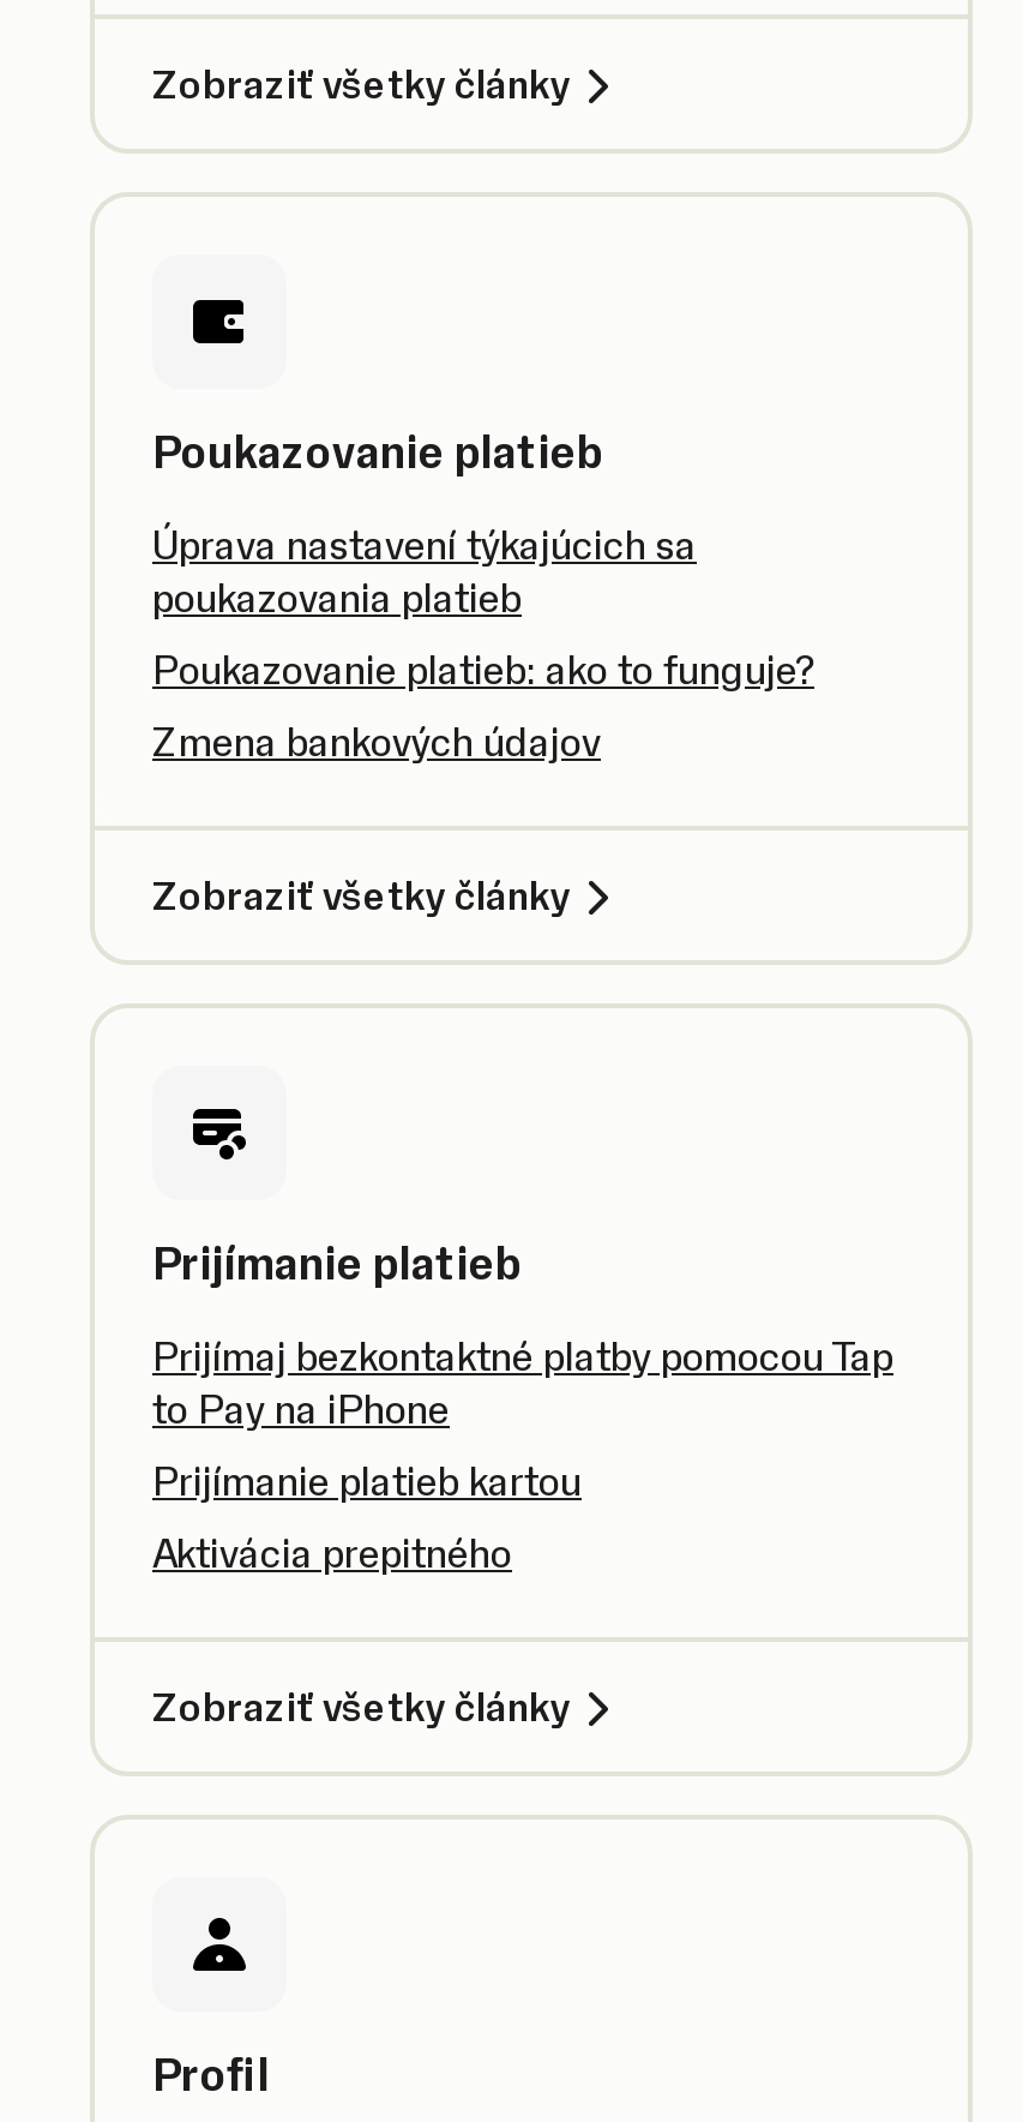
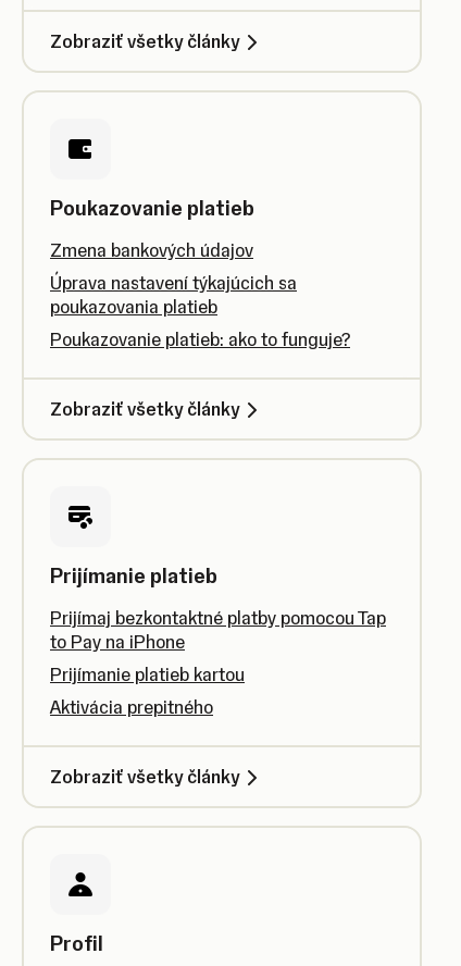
moved down: Úprava nastavení týkajúcich sa | poukazovania platieb | Poukazovanie platieb: ako to funguje?

moved up: Zmena bankových údajov
